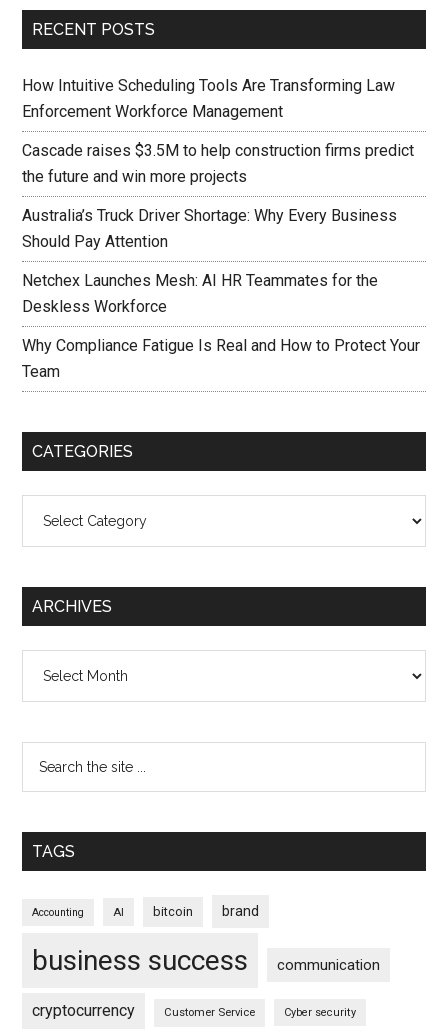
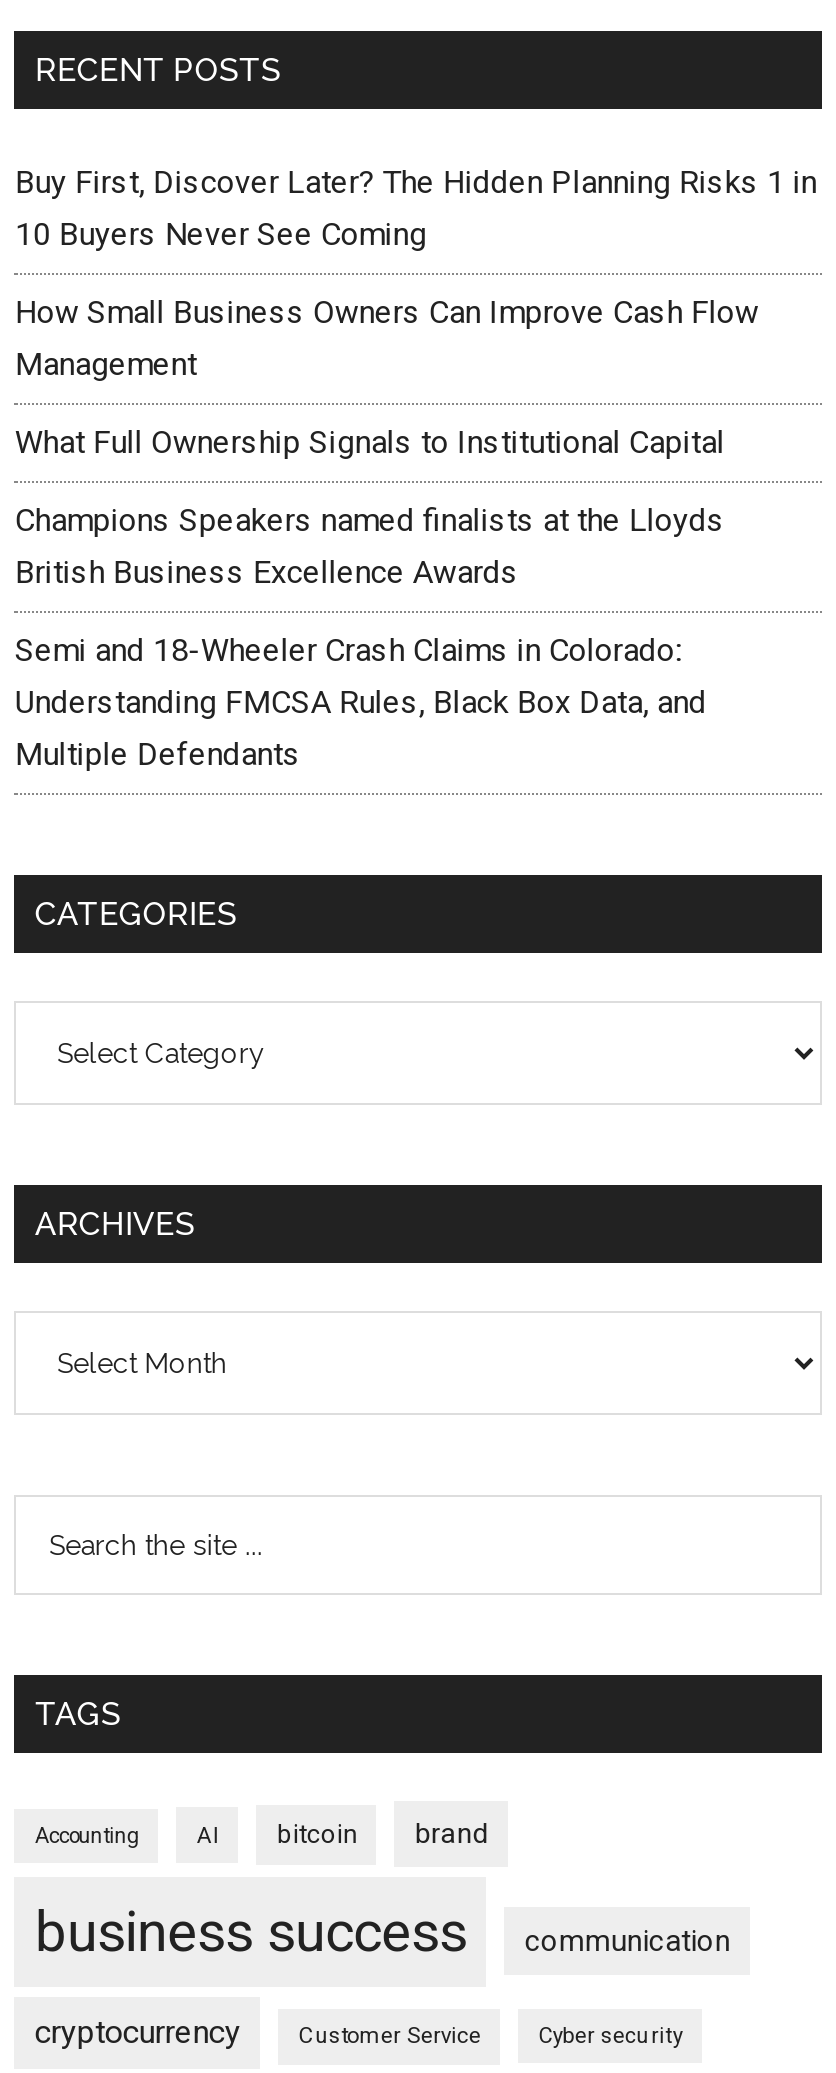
- How Intuitive Scheduling Tools Are Transforming Law
- Enforcement Workforce Management
+ Buy First, Discover Later? The Hidden Planning Risks 1 in
+ 10 Buyers Never See Coming

- Cascade raises $3.5M to help construction firms predict
- the future and win more projects
+ How Small Business Owners Can Improve Cash Flow
+ Management

- Australia’s Truck Driver Shortage: Why Every Business
- Should Pay Attention
+ What Full Ownership Signals to Institutional Capital

- Netchex Launches Mesh: AI HR Teammates for the
- Deskless Workforce
+ Champions Speakers named finalists at the Lloyds
+ British Business Excellence Awards

- Why Compliance Fatigue Is Real and How to Protect Your
- Team
+ Semi and 18-Wheeler Crash Claims in Colorado:
+ Understanding FMCSA Rules, Black Box Data, and
+ Multiple Defendants
